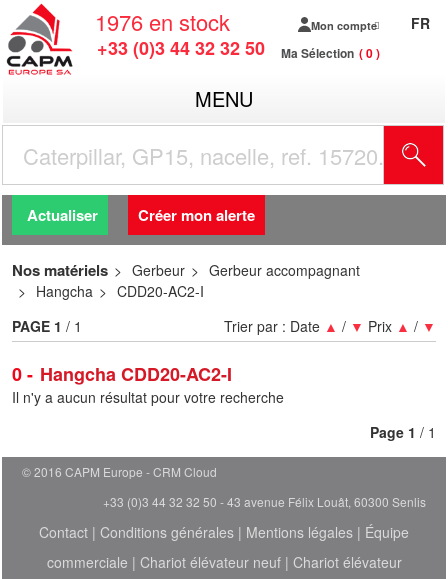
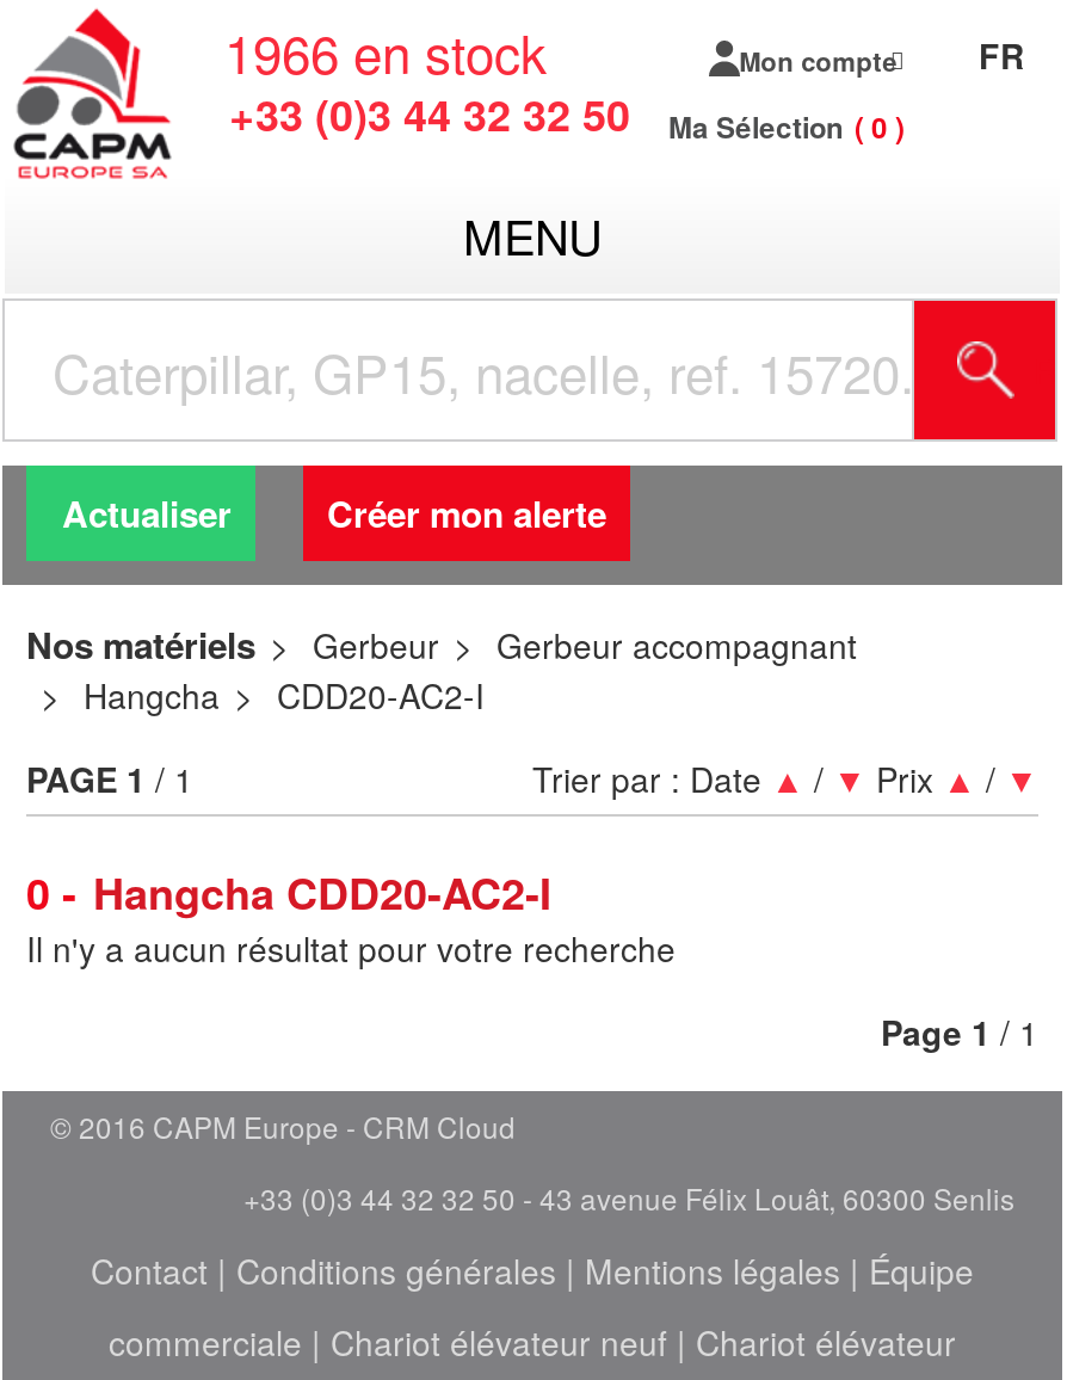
- 1976 en stock
+ 1966 en stock
